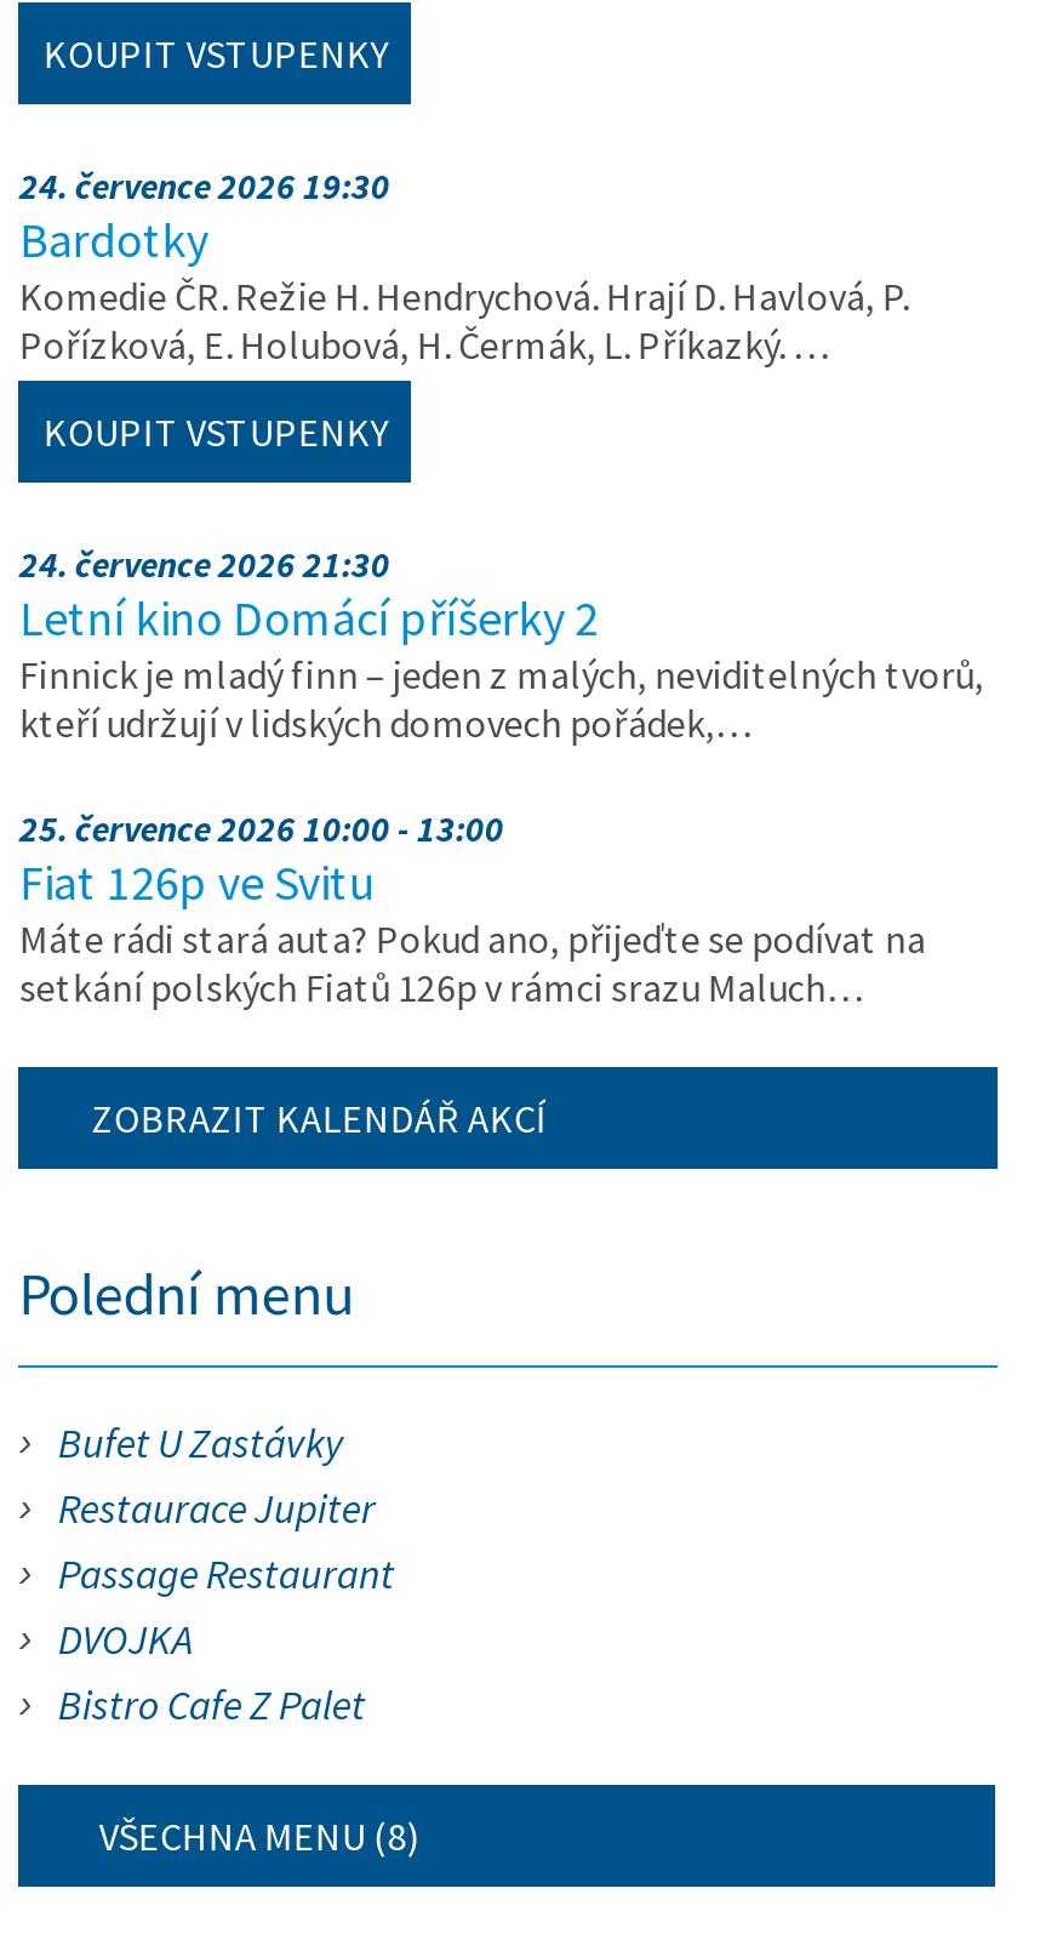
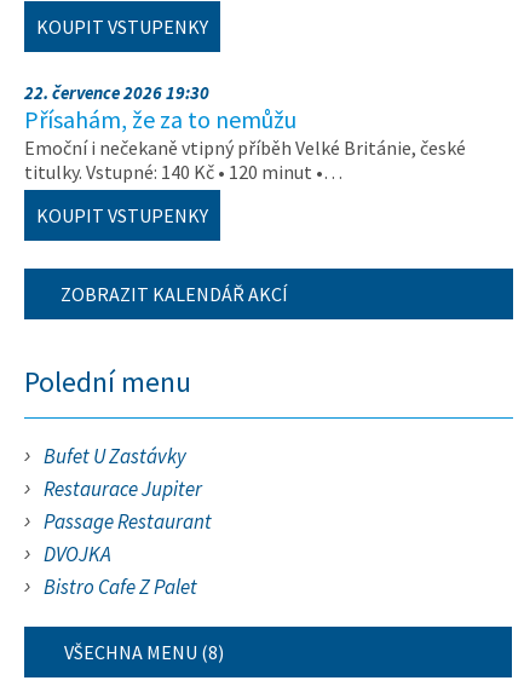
- 24. července 2026 19:30
- Bardotky
- Komedie ČR. Režie H. Hendrychová. Hrají D. Havlová, P.
- Pořízková, E. Holubová, H. Čermák, L. Příkazký. …
+ 22. července 2026 19:30
+ Přísahám, že za to nemůžu
+ Emoční i nečekaně vtipný příběh Velké Británie, české
+ titulky. Vstupné: 140 Kč • 120 minut •…

- 24. července 2026 21:30
- Letní kino Domácí příšerky 2
- Finnick je mladý finn – jeden z malých, neviditelných tvorů,
- kteří udržují v lidských domovech pořádek,…
- 25. července 2026 10:00 - 13:00
- Fiat 126p ve Svitu
- Máte rádi stará auta? Pokud ano, přijeďte se podívat na
- setkání polských Fiatů 126p v rámci srazu Maluch…
